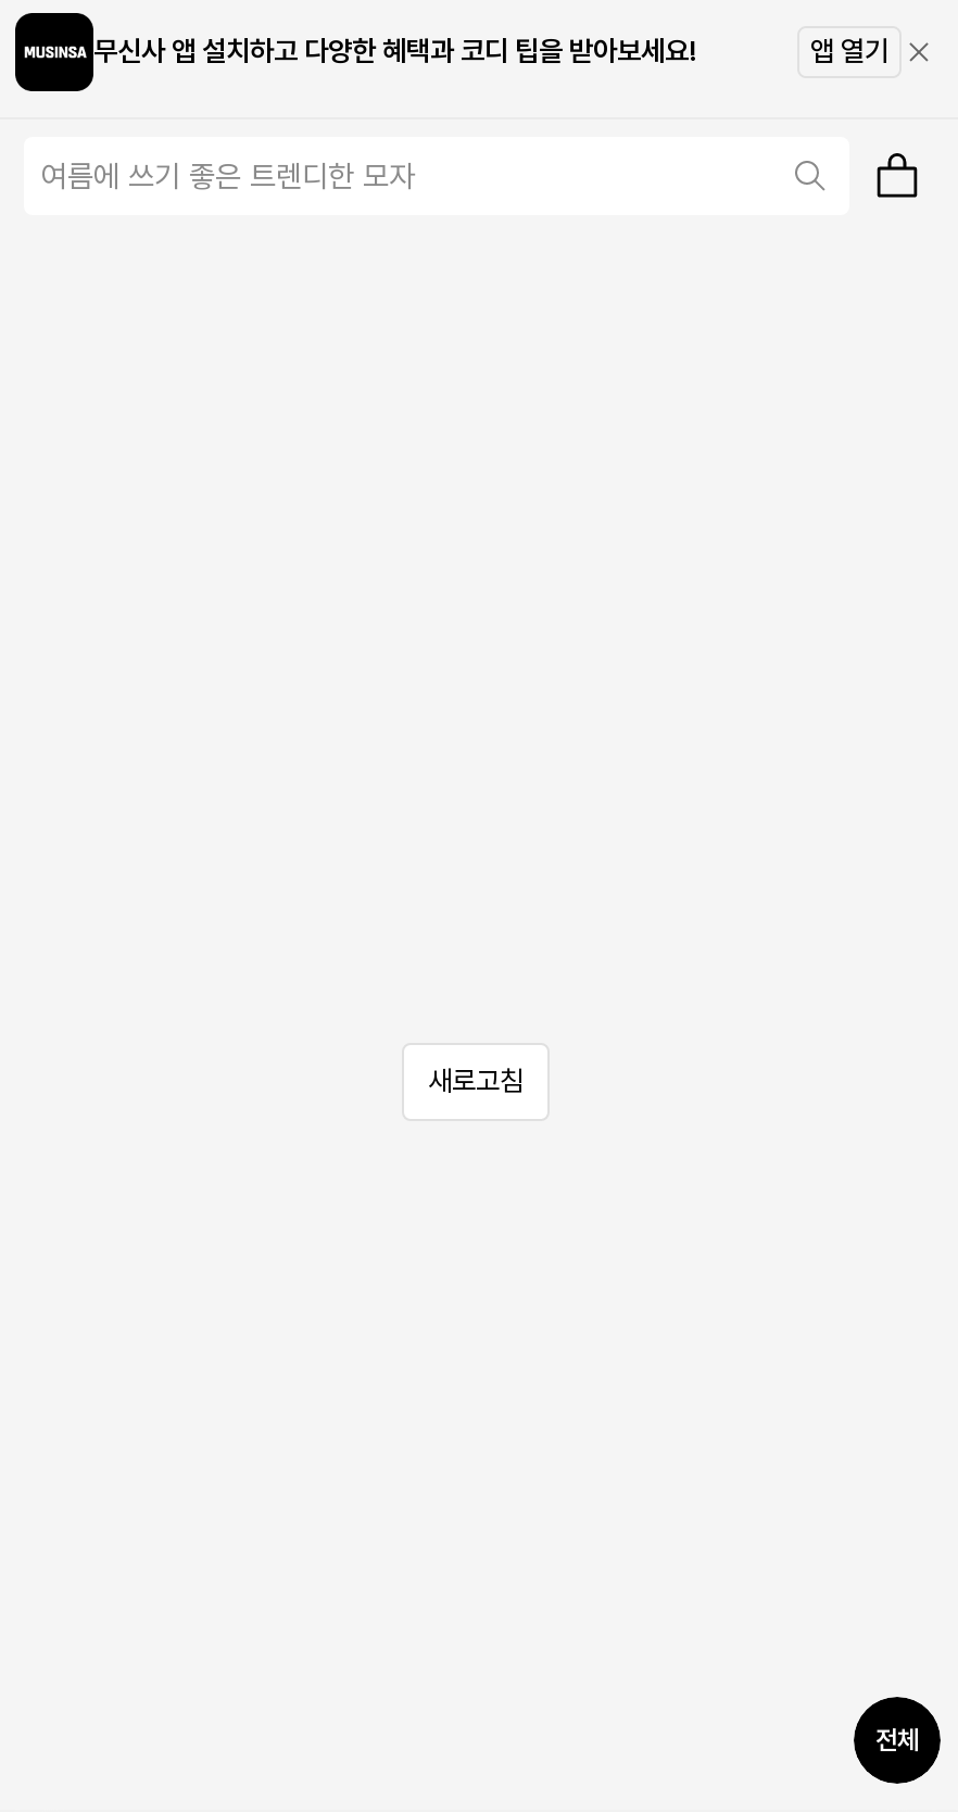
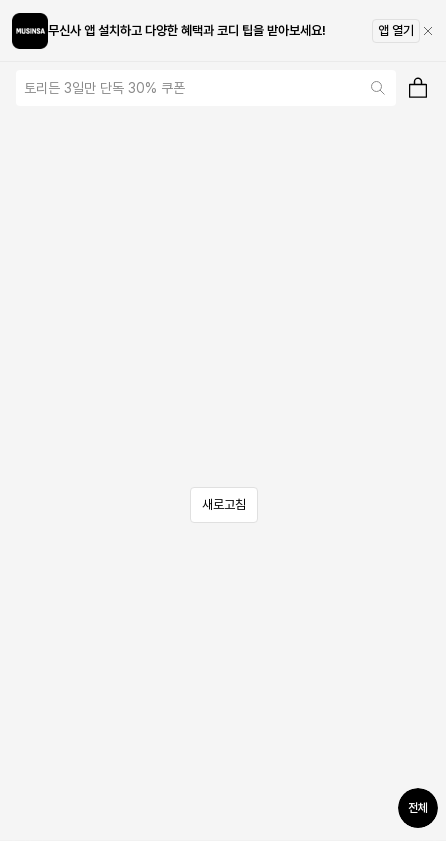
- 여름에 쓰기 좋은 트렌디한 모자
+ 토리든 3일만 단독 30% 쿠폰
